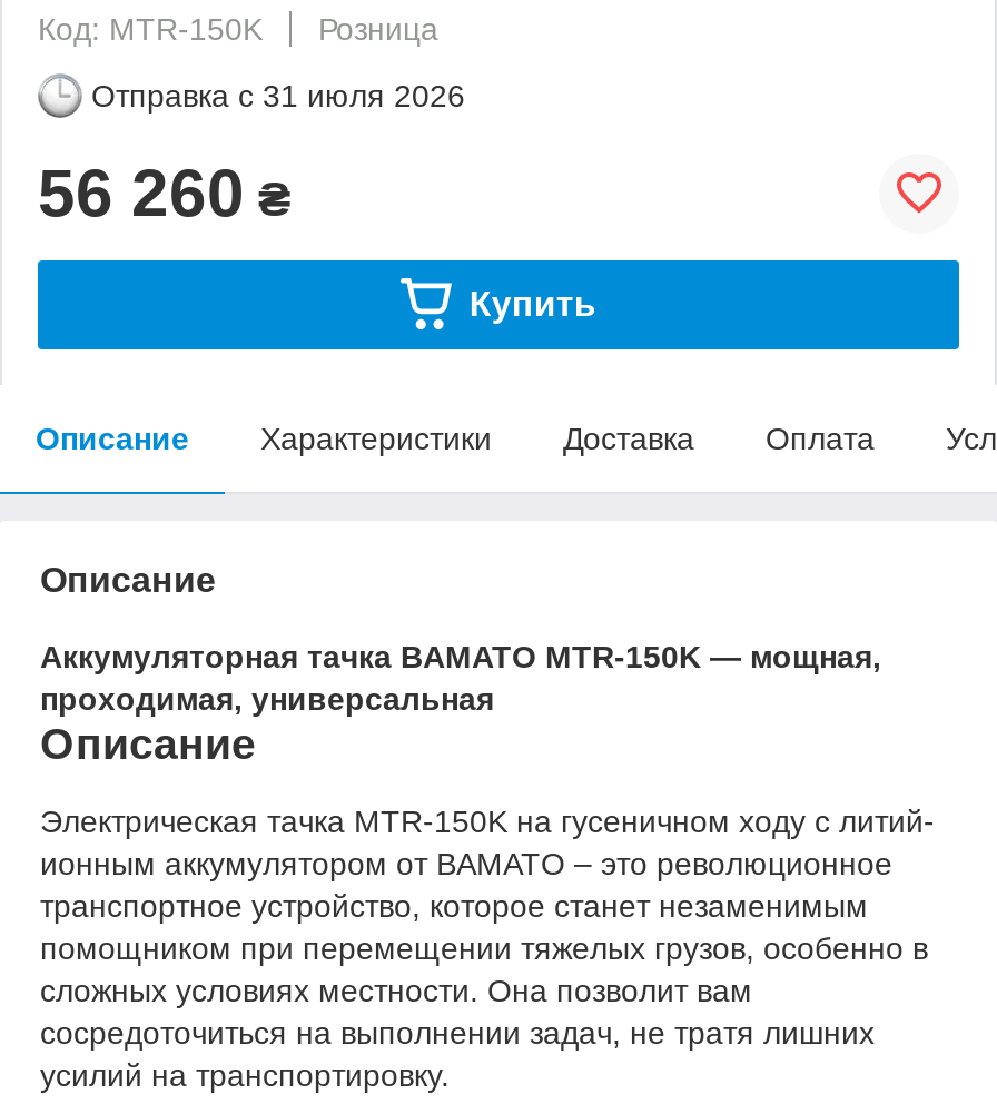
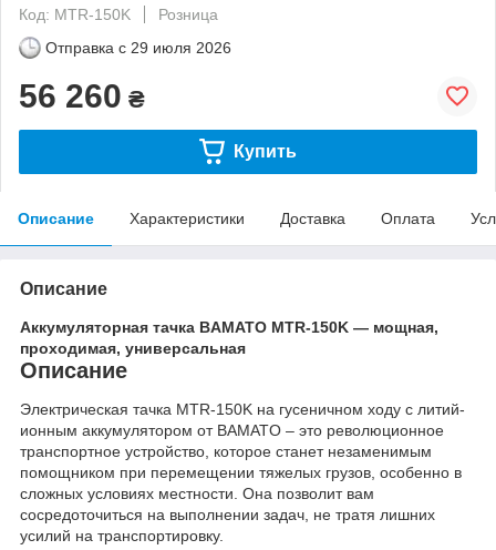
- Отправка с 31 июля 2026
+ Отправка с 29 июля 2026
